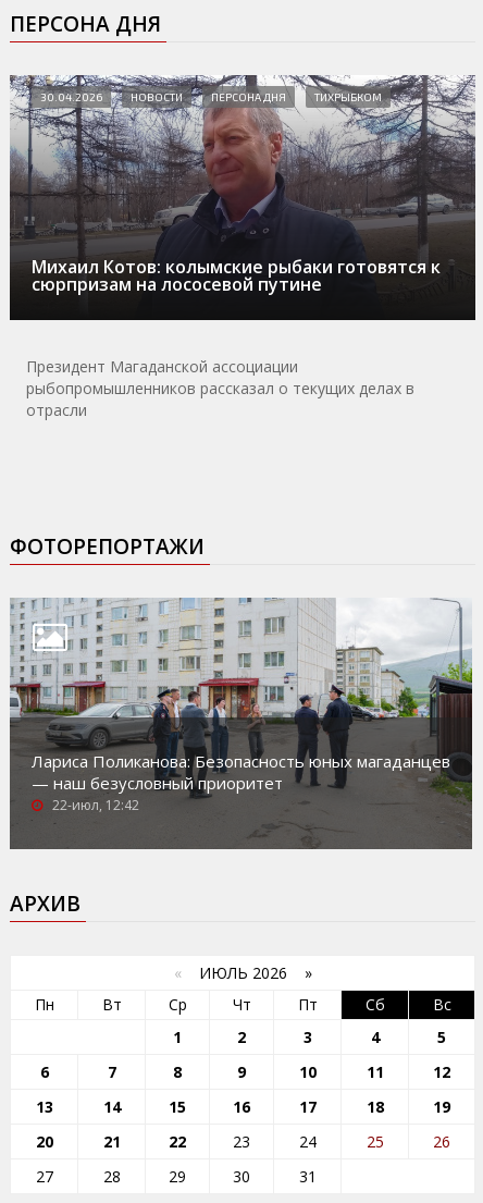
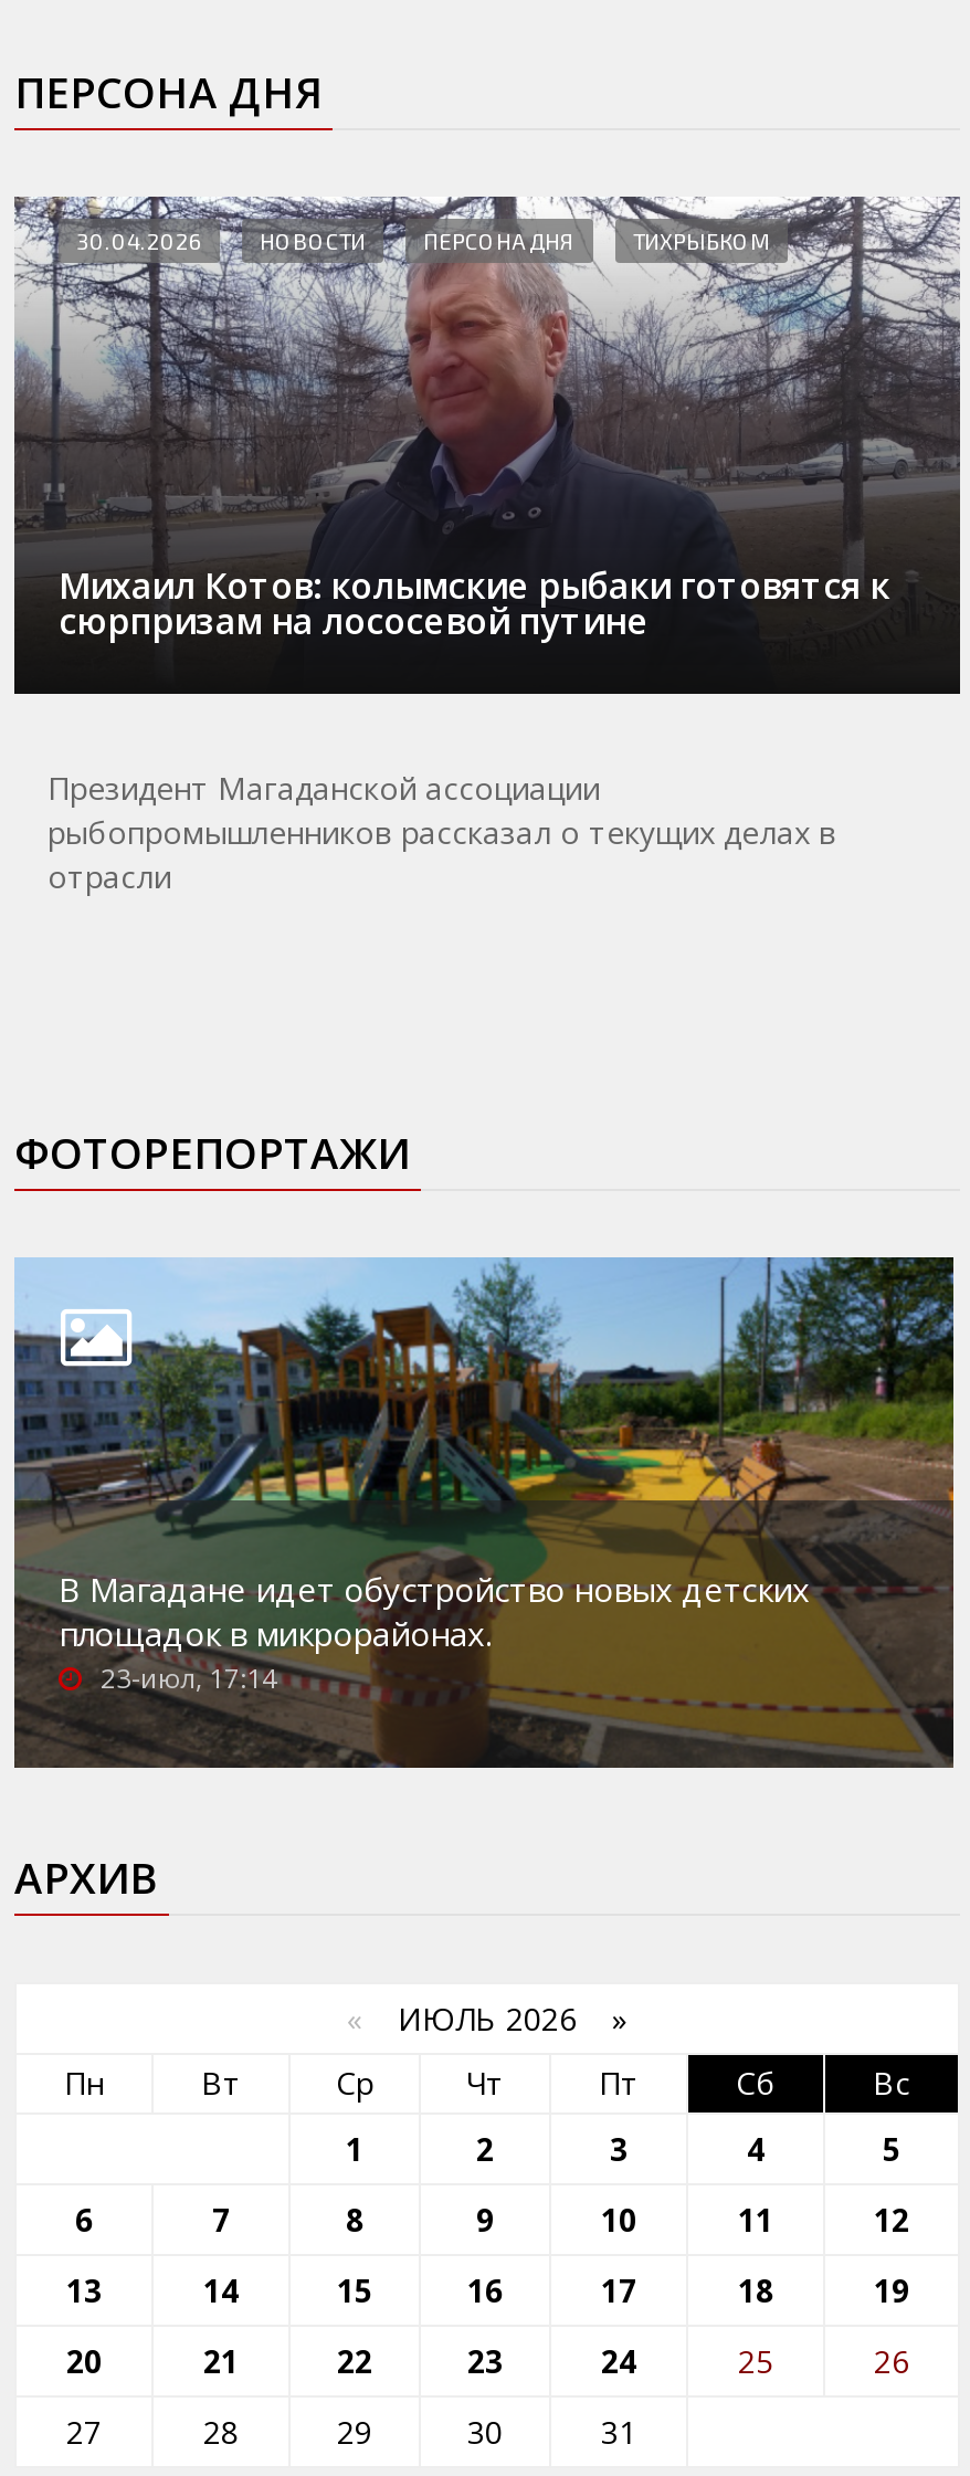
- [image]
- Лариса Поликанова: Безопасность юных магаданцев
- — наш безусловный приоритет
- 22-июл, 12:42
+ [image]
+ В Магадане идет обустройство новых детских
+ площадок в микрорайонах.
+ 23-июл, 17:14
